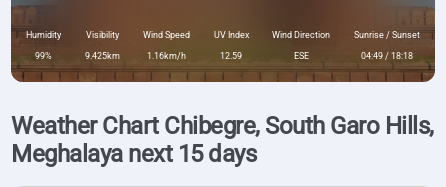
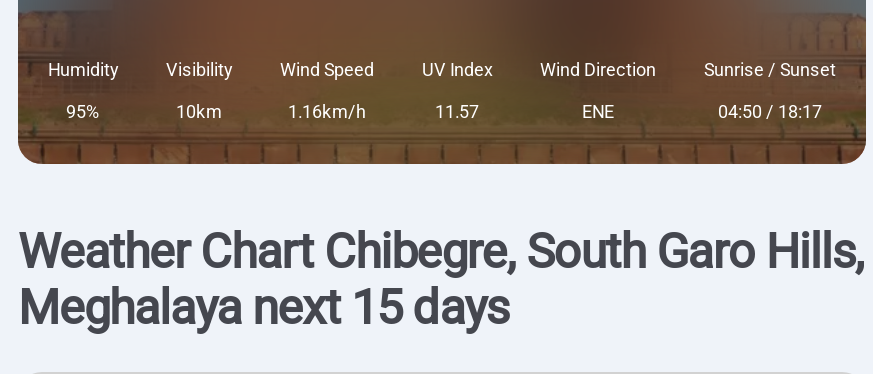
- 99%
+ 95%

- 9.425km
+ 10km

- 12.59
+ 11.57

- ESE
+ ENE

- 04:49 / 18:18
+ 04:50 / 18:17
